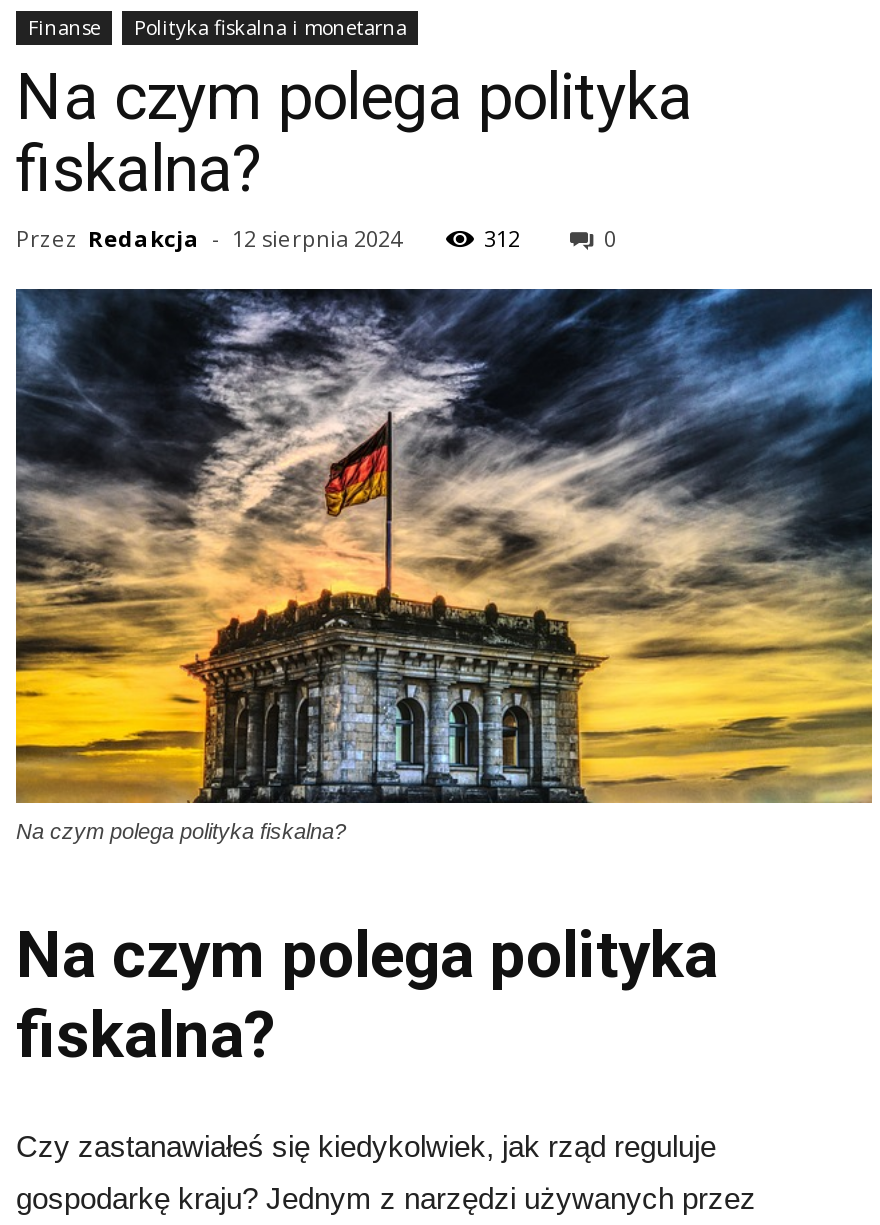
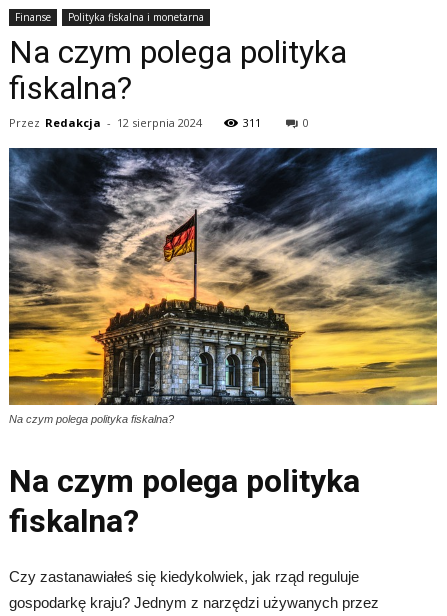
- 312
+ 311
